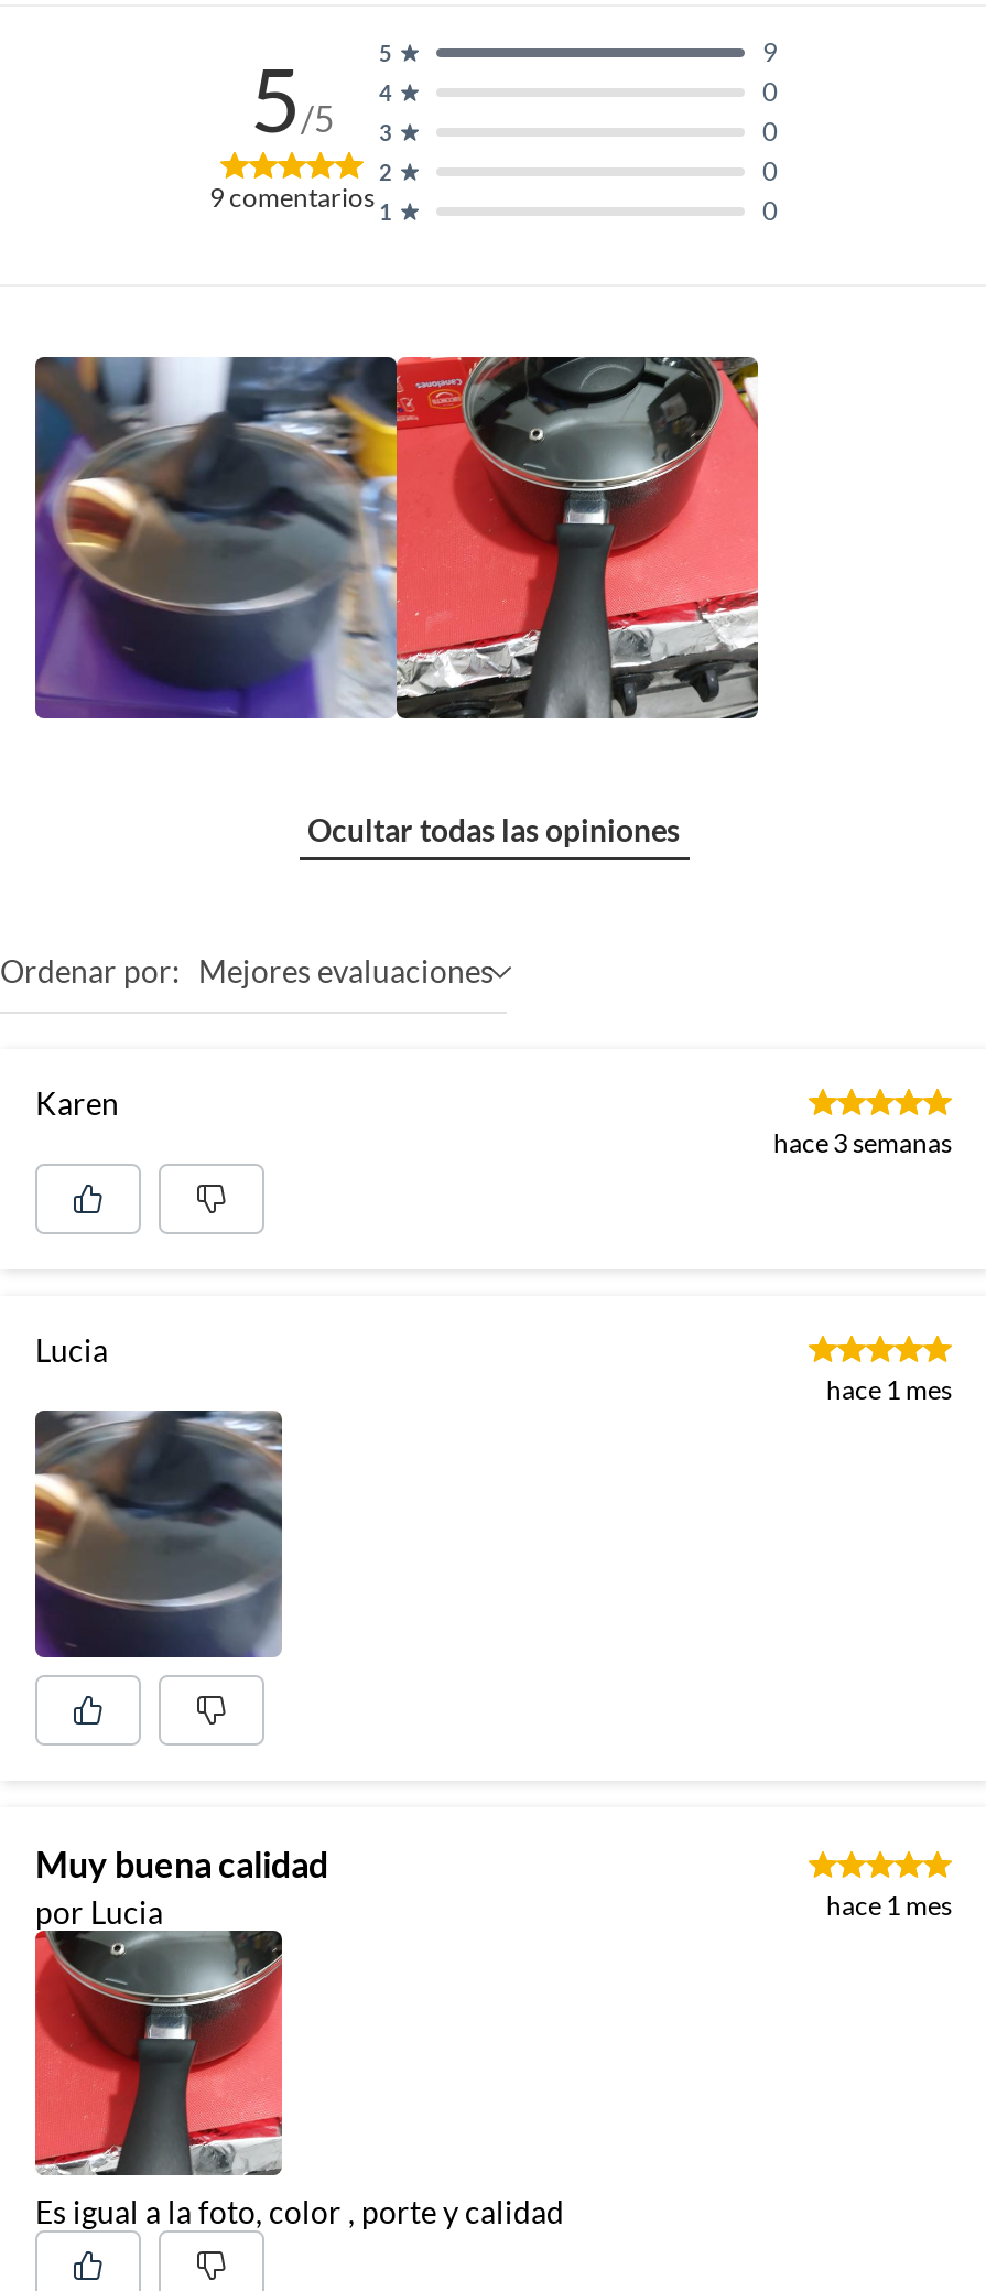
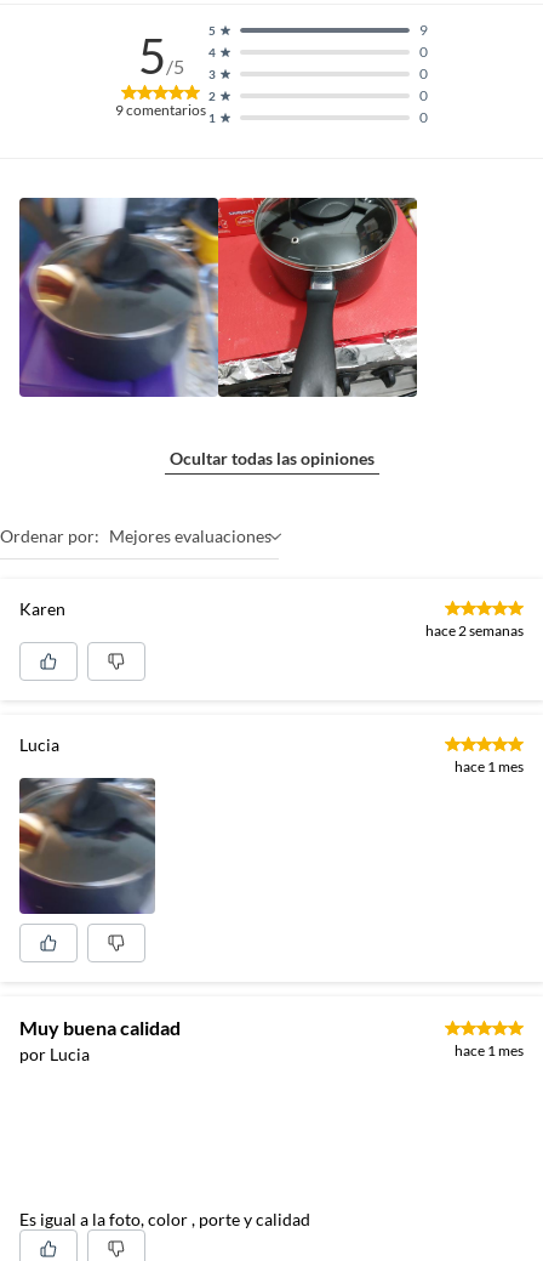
- hace 3 semanas
+ hace 2 semanas

- [image]
